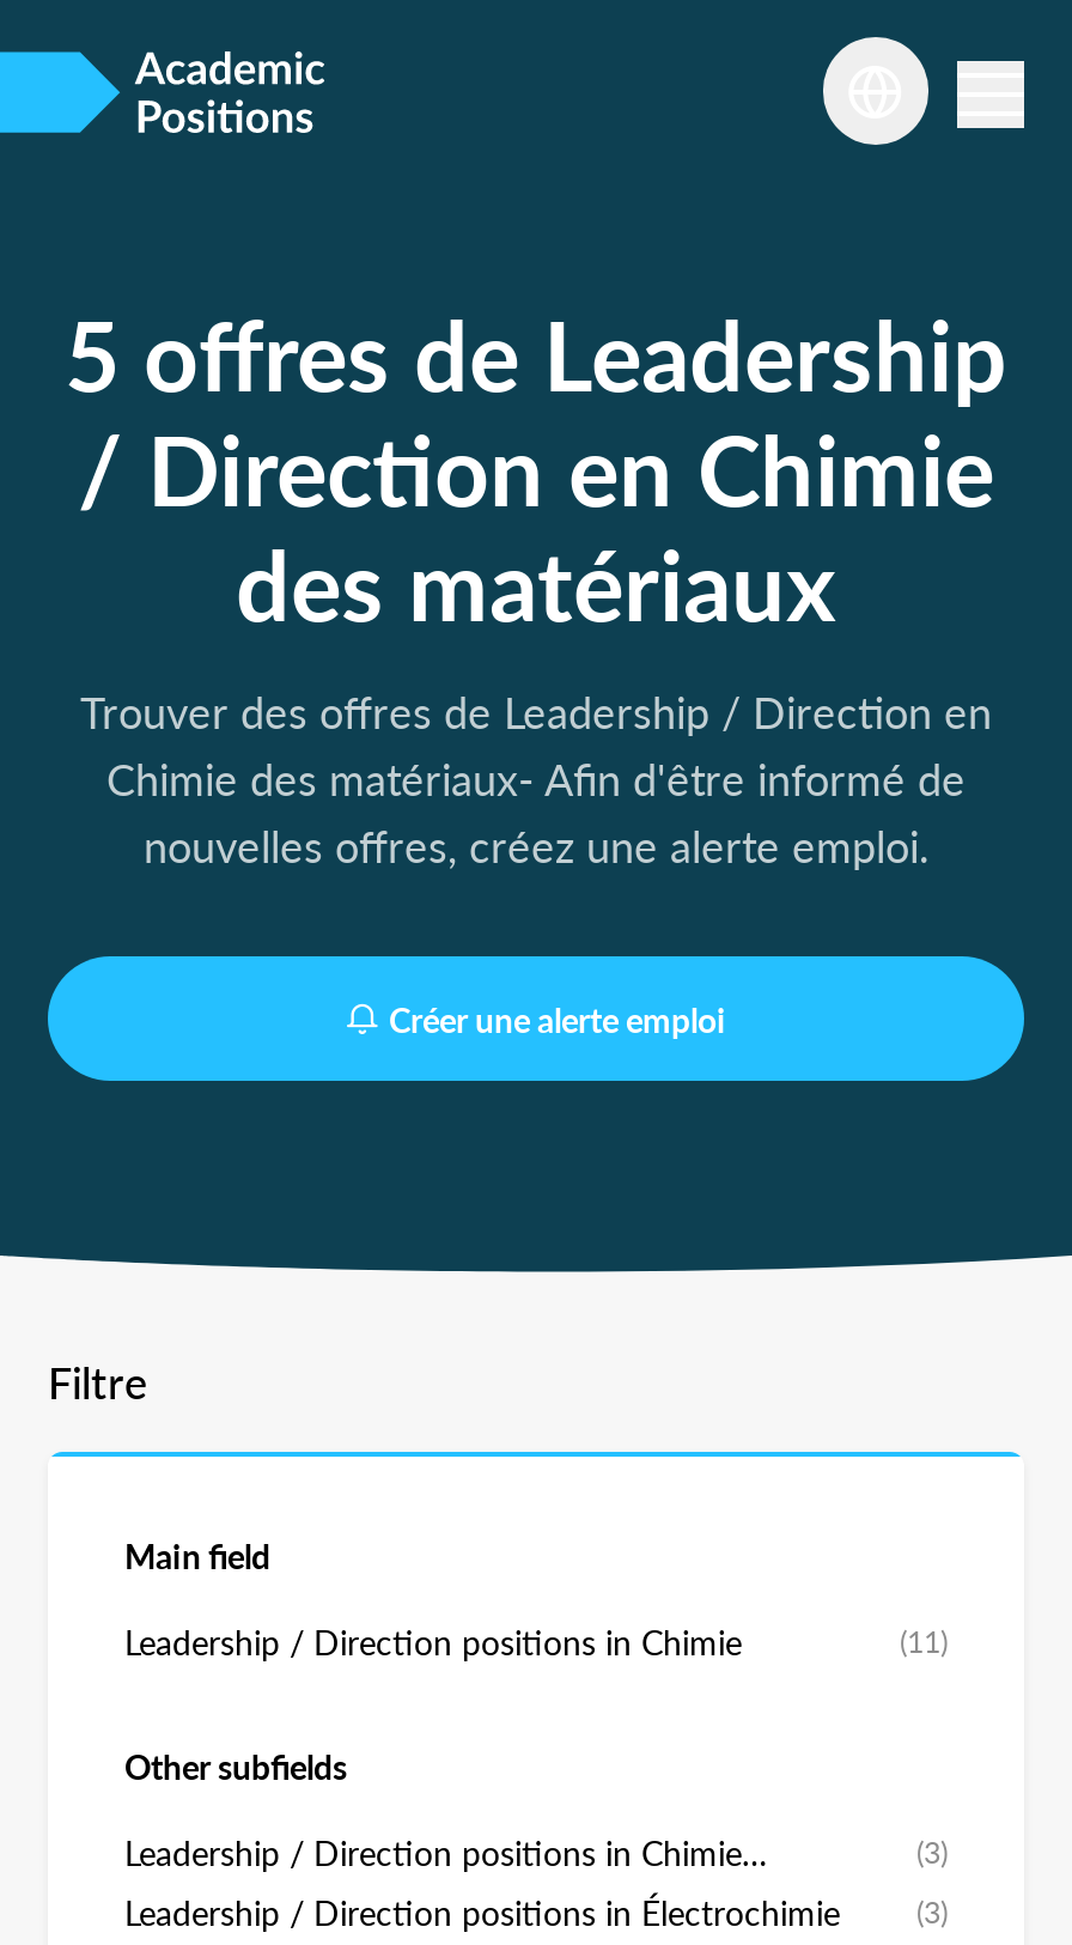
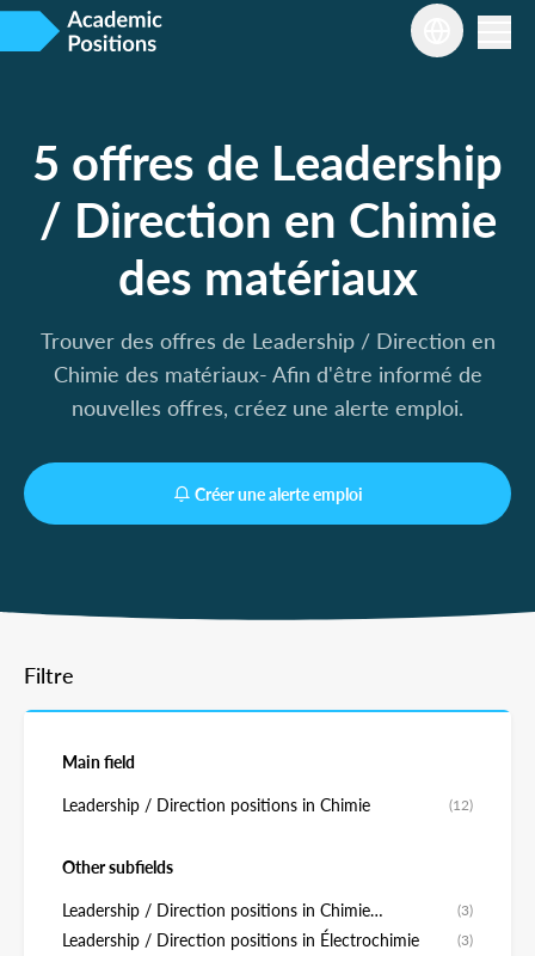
- (11)
+ (12)
